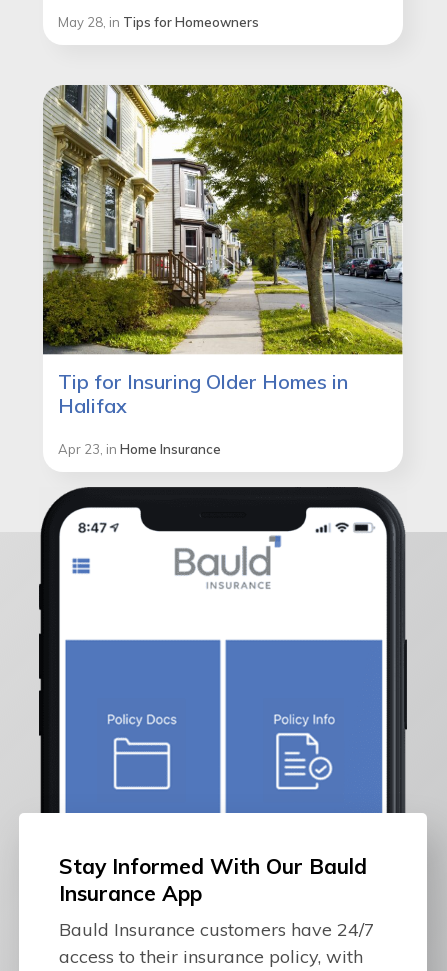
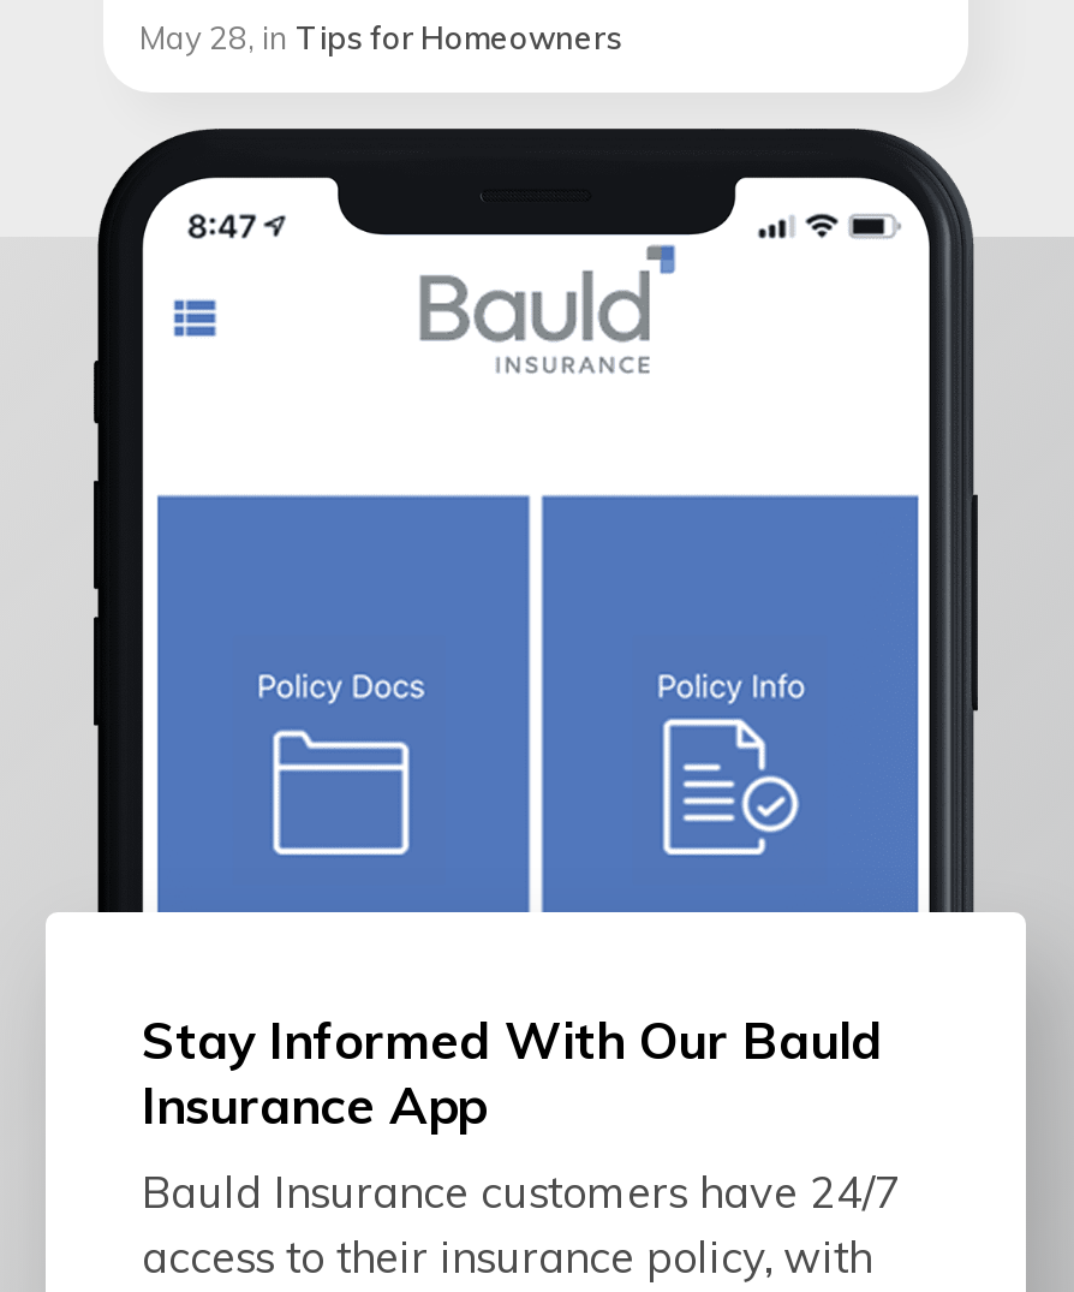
- [image]
- Tip for Insuring Older Homes in
- Halifax
- Apr 23, in Home Insurance
